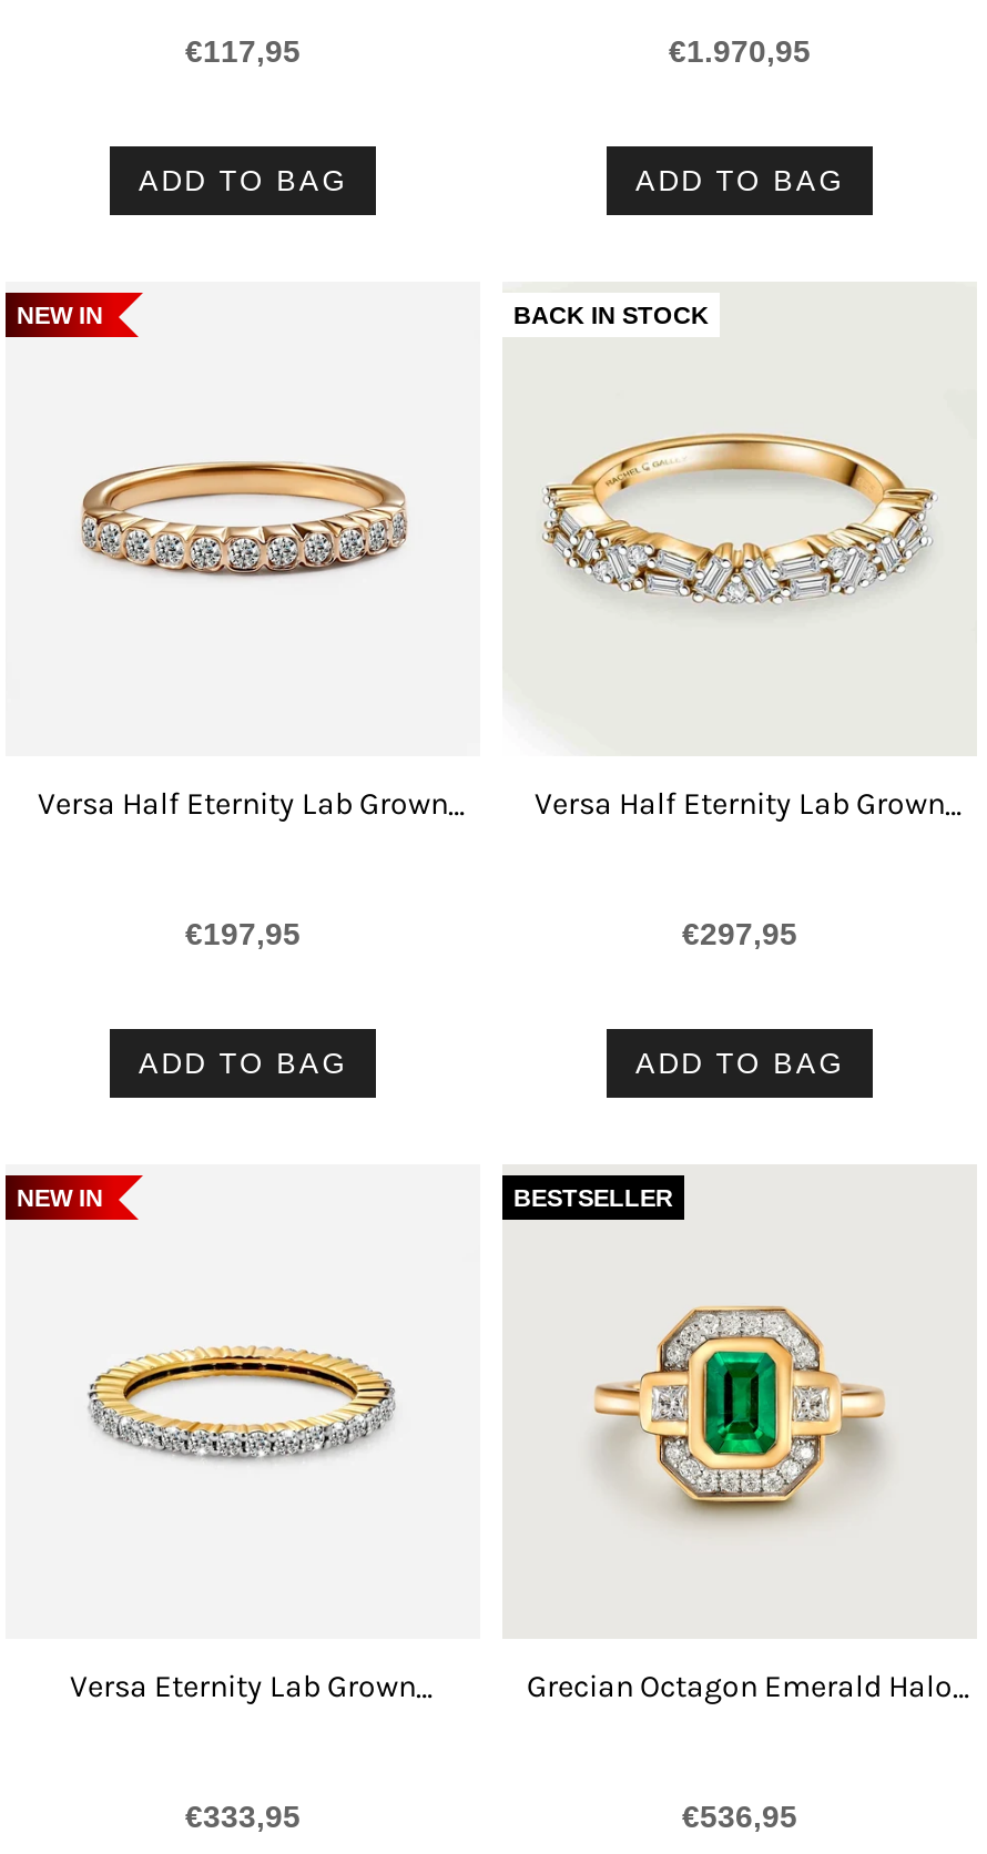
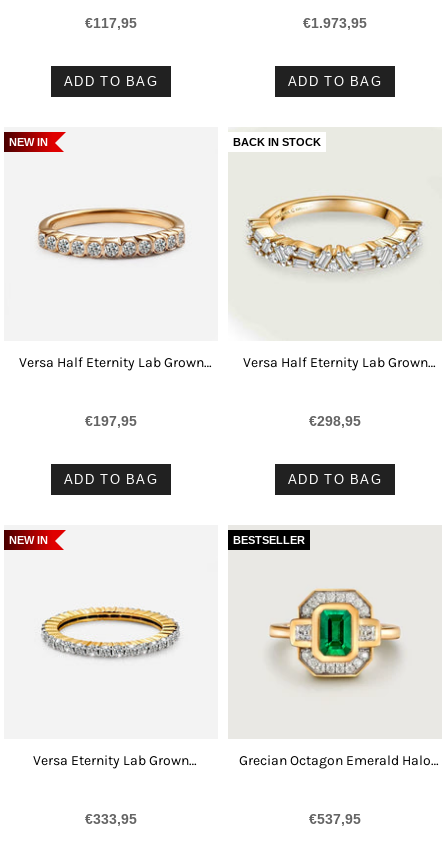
- €1.970,95
+ €1.973,95

- €297,95
+ €298,95

- €536,95
+ €537,95
